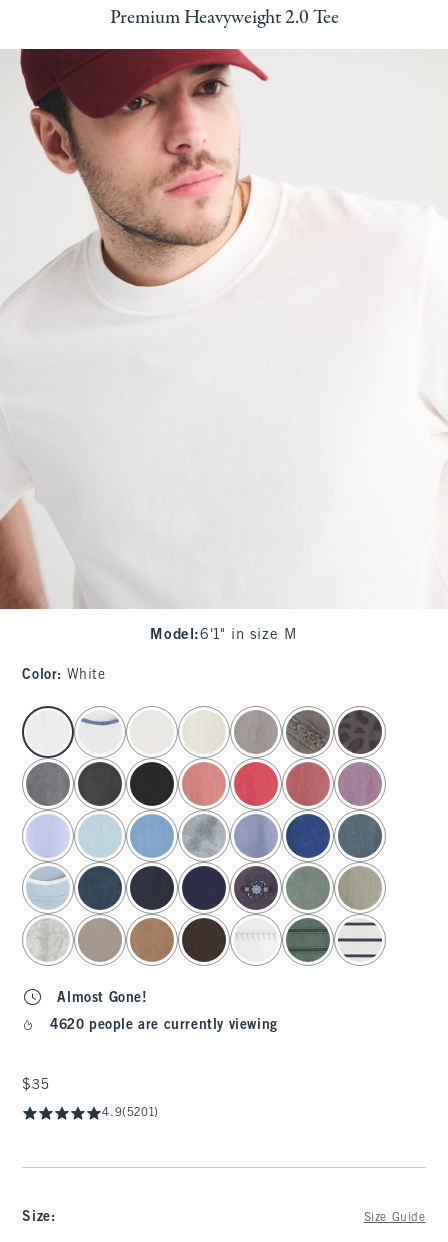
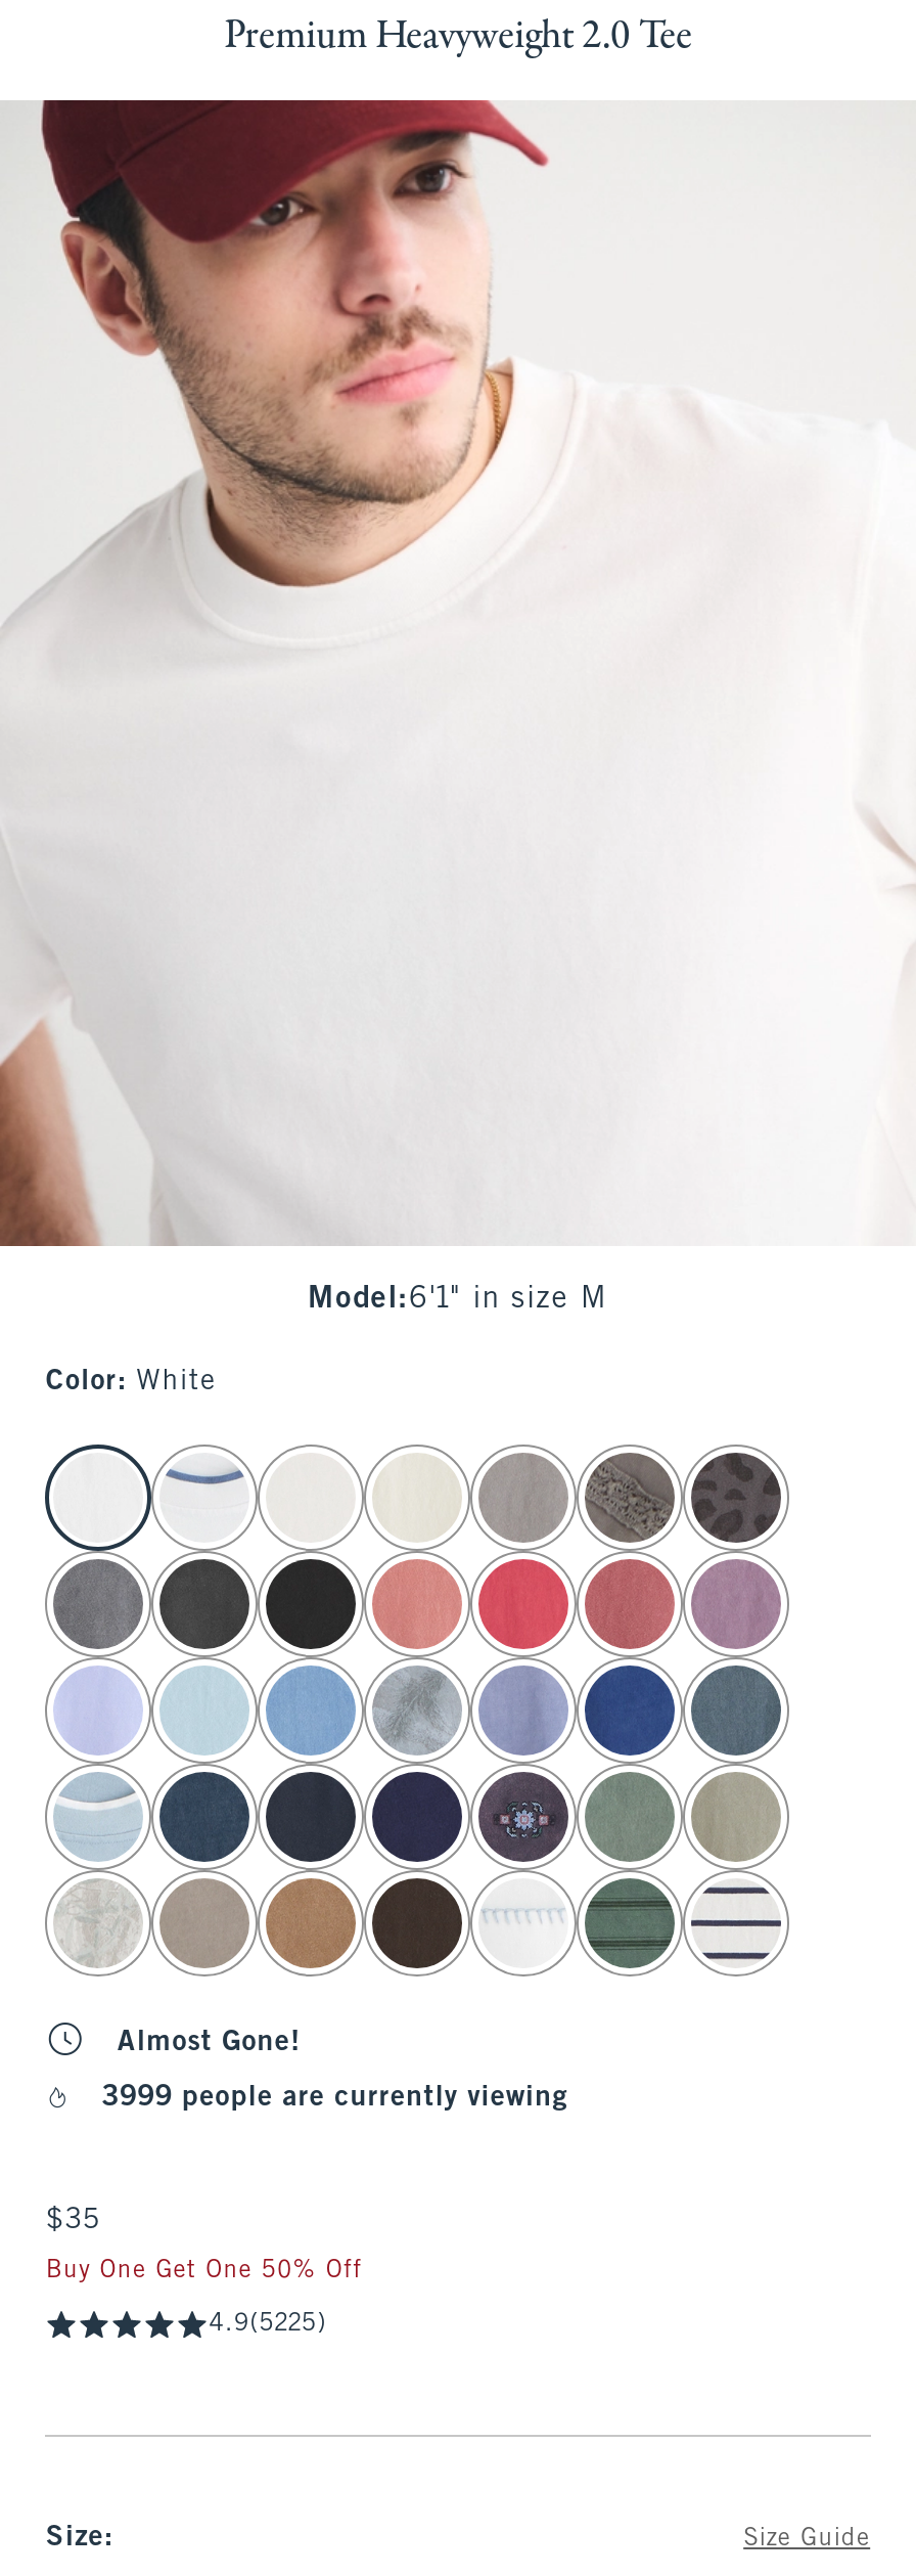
- 4620 people are currently viewing
+ 3999 people are currently viewing

- 4.9(5201)
+ Buy One Get One 50% Off
+ 4.9(5225)
